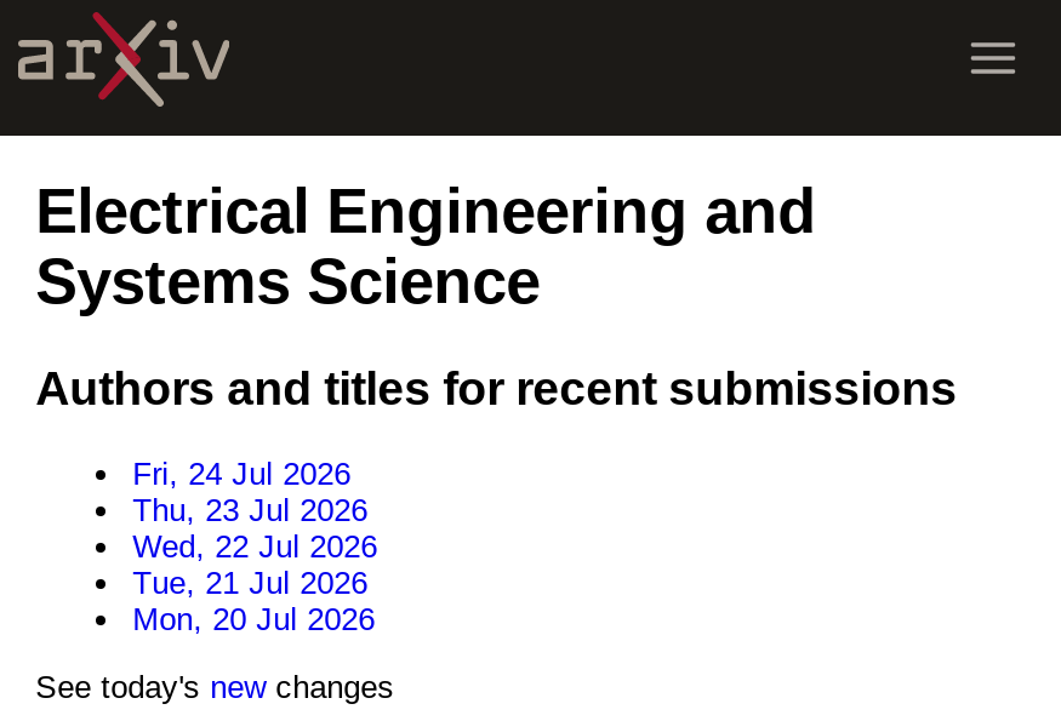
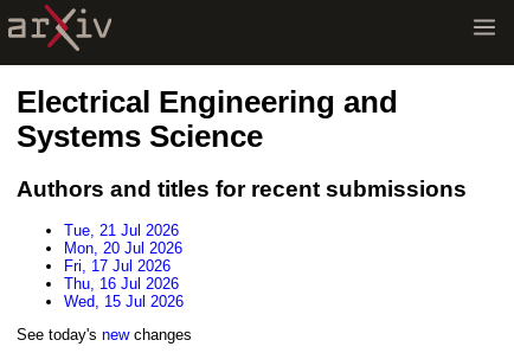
- Fri, 24 Jul 2026
- Thu, 23 Jul 2026
- Wed, 22 Jul 2026

moved up: Tue, 21 Jul 2026 | Mon, 20 Jul 2026

+ Fri, 17 Jul 2026
+ Thu, 16 Jul 2026
+ Wed, 15 Jul 2026
